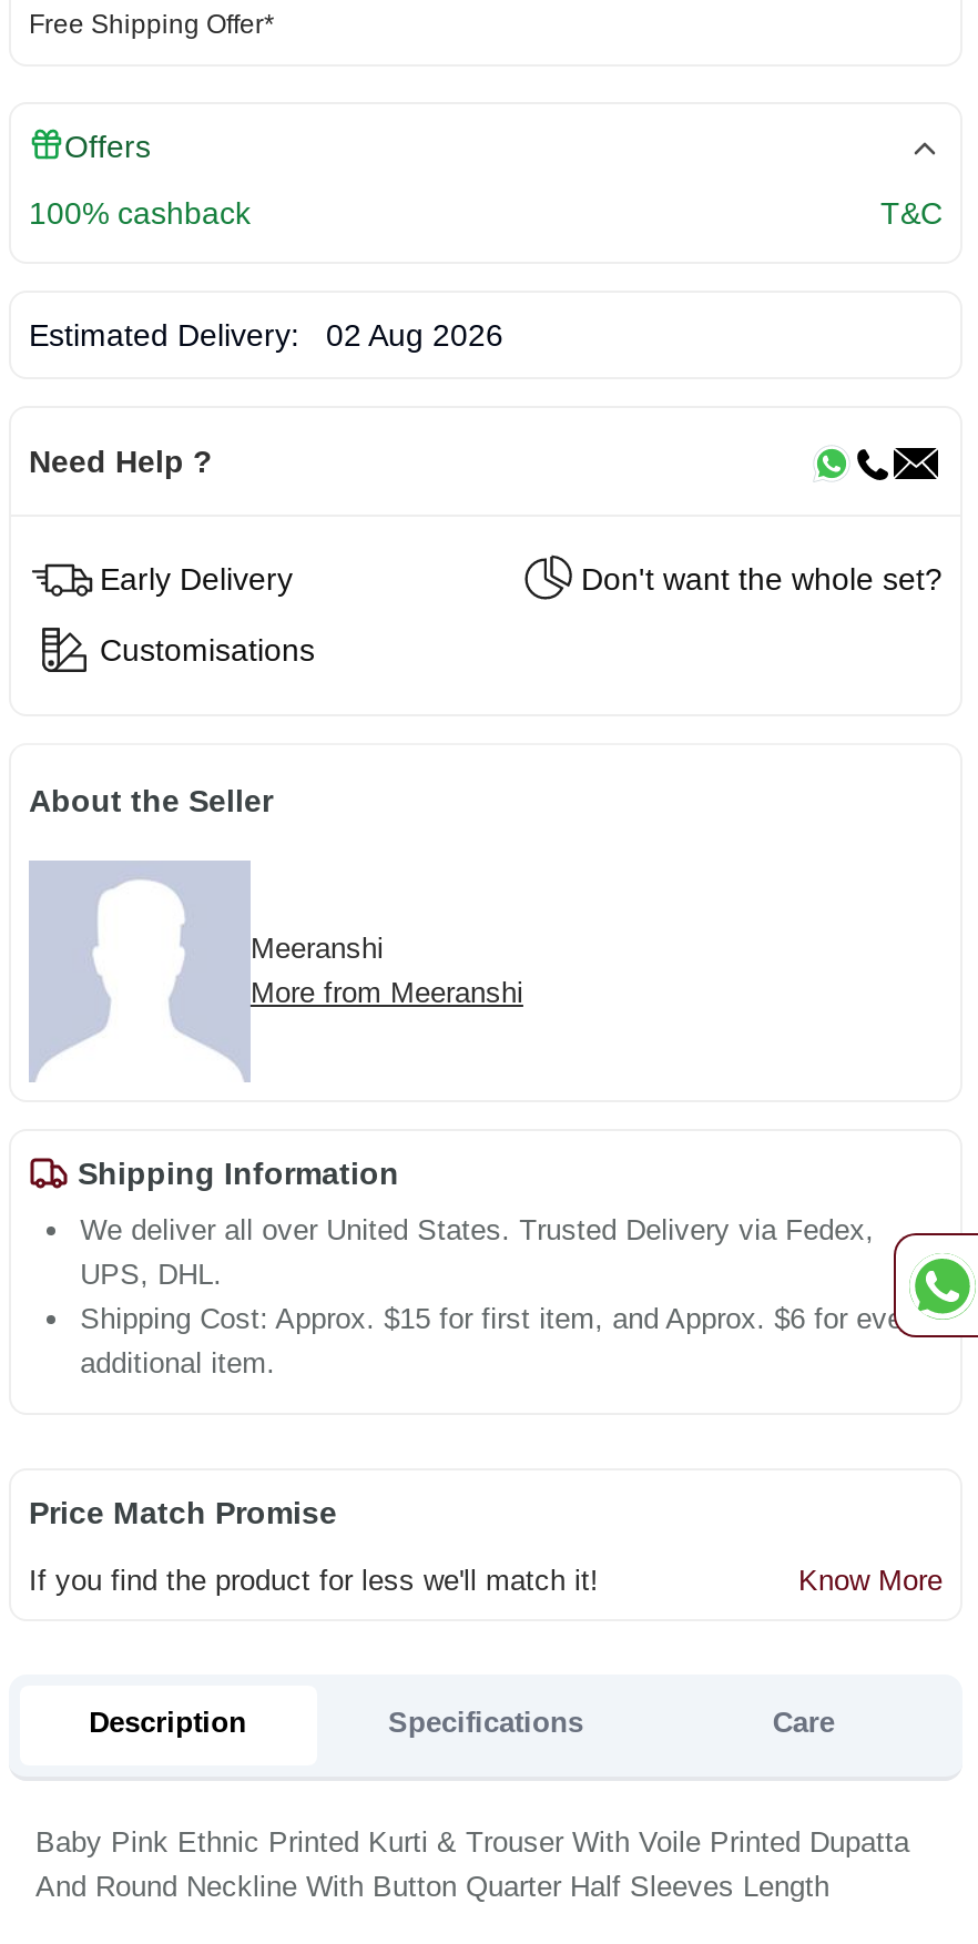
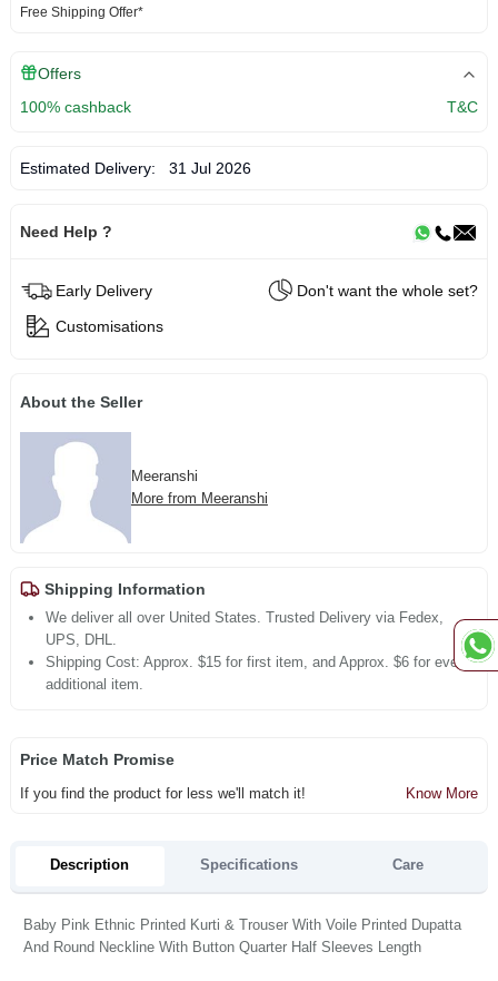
- Estimated Delivery: 02 Aug 2026
+ Estimated Delivery: 31 Jul 2026
